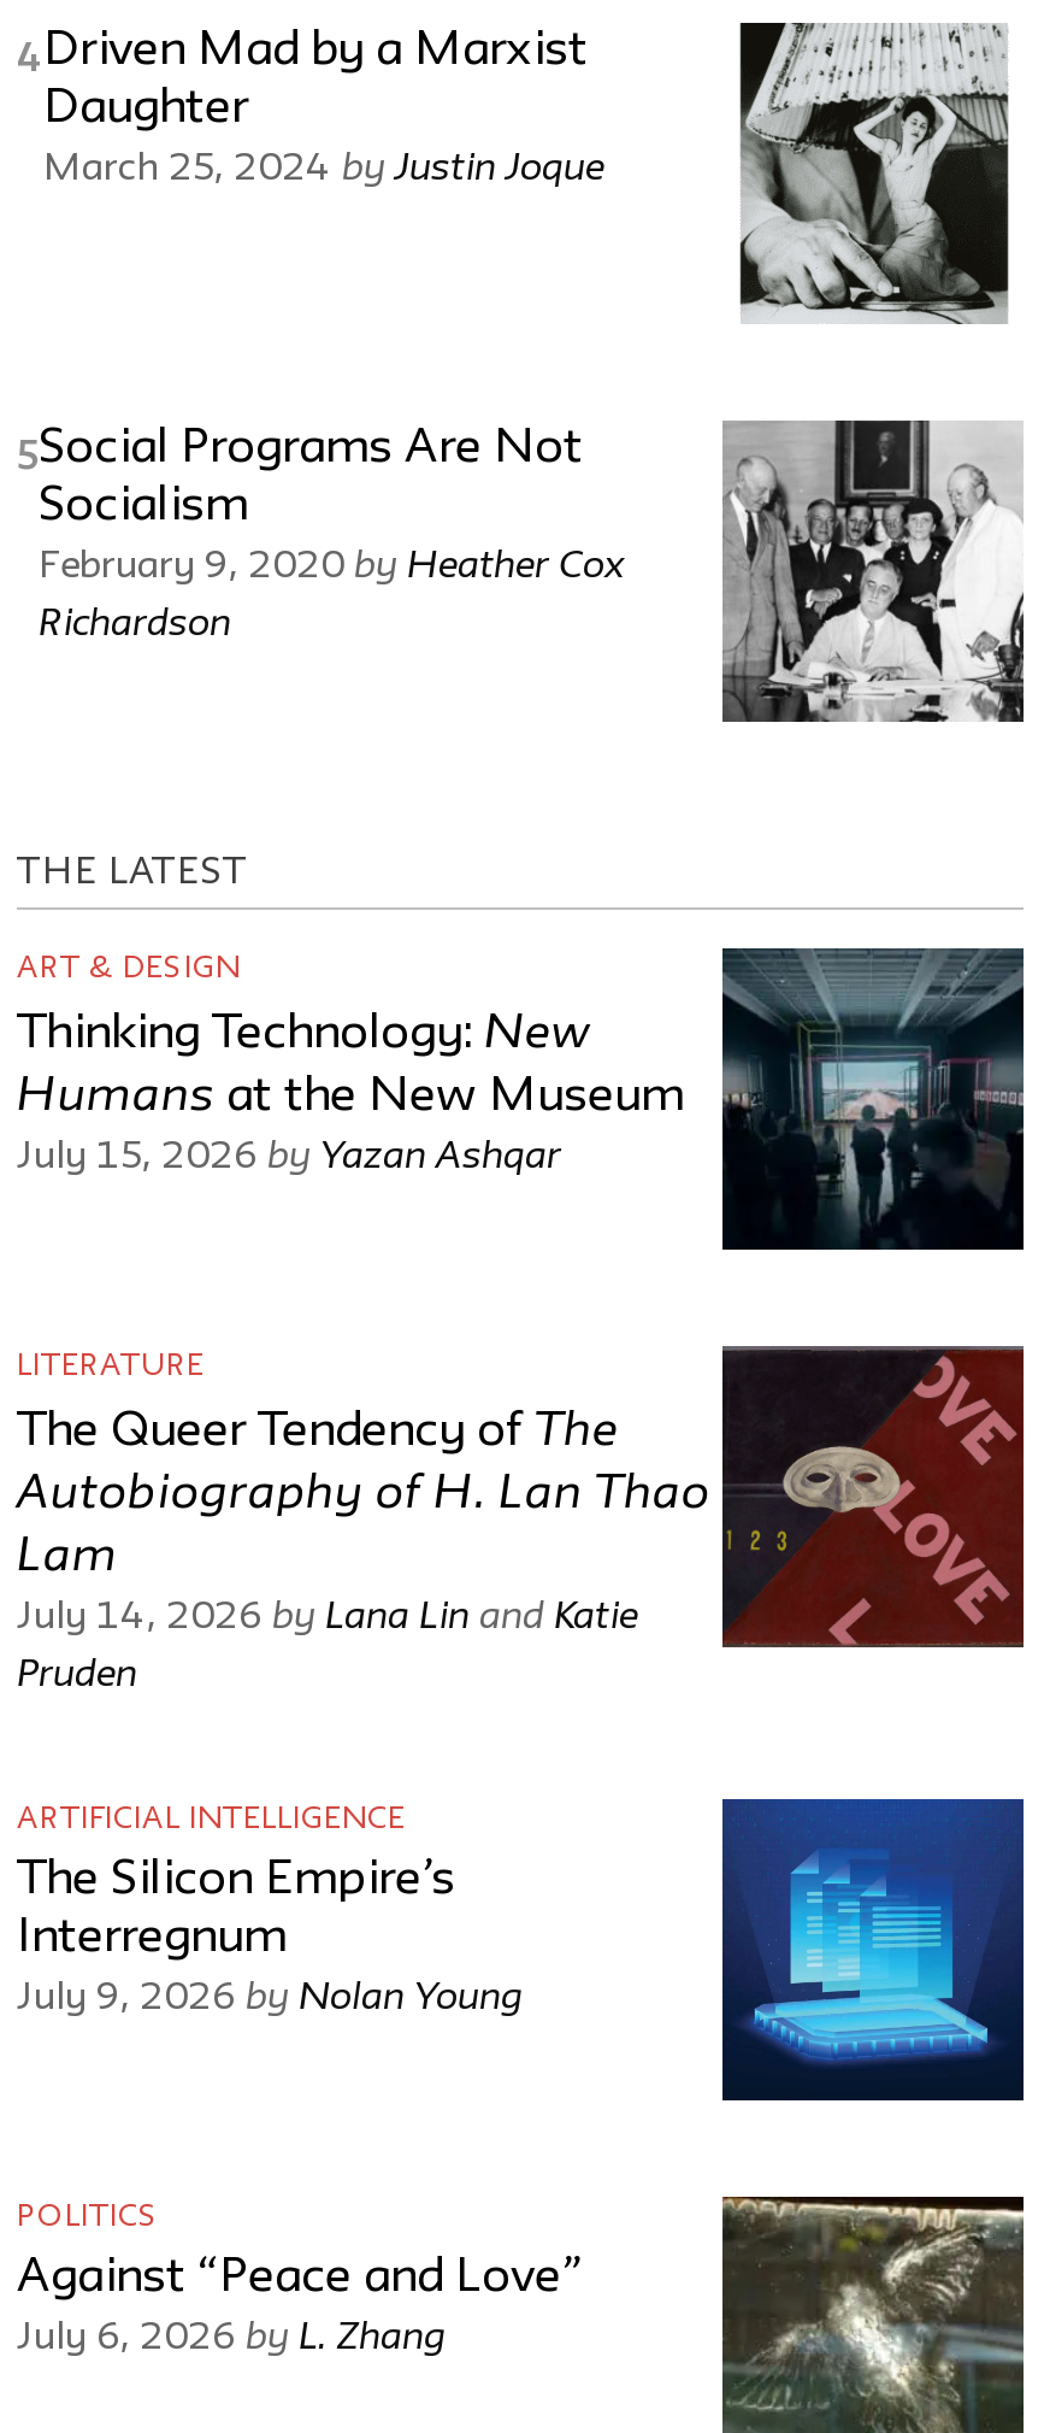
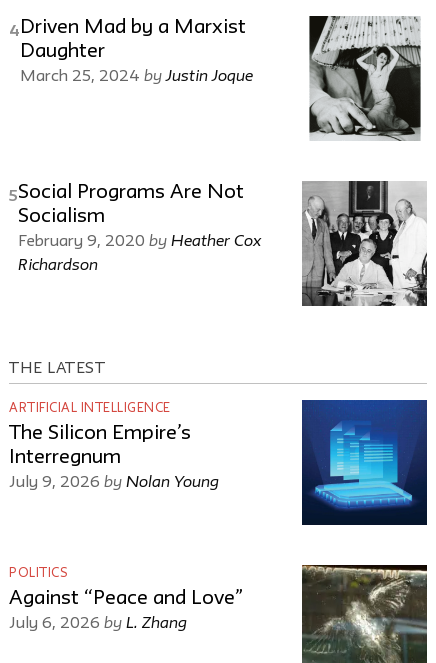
- [image]
- ART & DESIGN
- Thinking Technology: New
- Humans at the New Museum
- July 15, 2026 by Yazan Ashqar

- [image]
- LITERATURE
- The Queer Tendency of The
- Autobiography of H. Lan Thao
- Lam
- July 14, 2026 by Lana Lin and Katie
- Pruden
